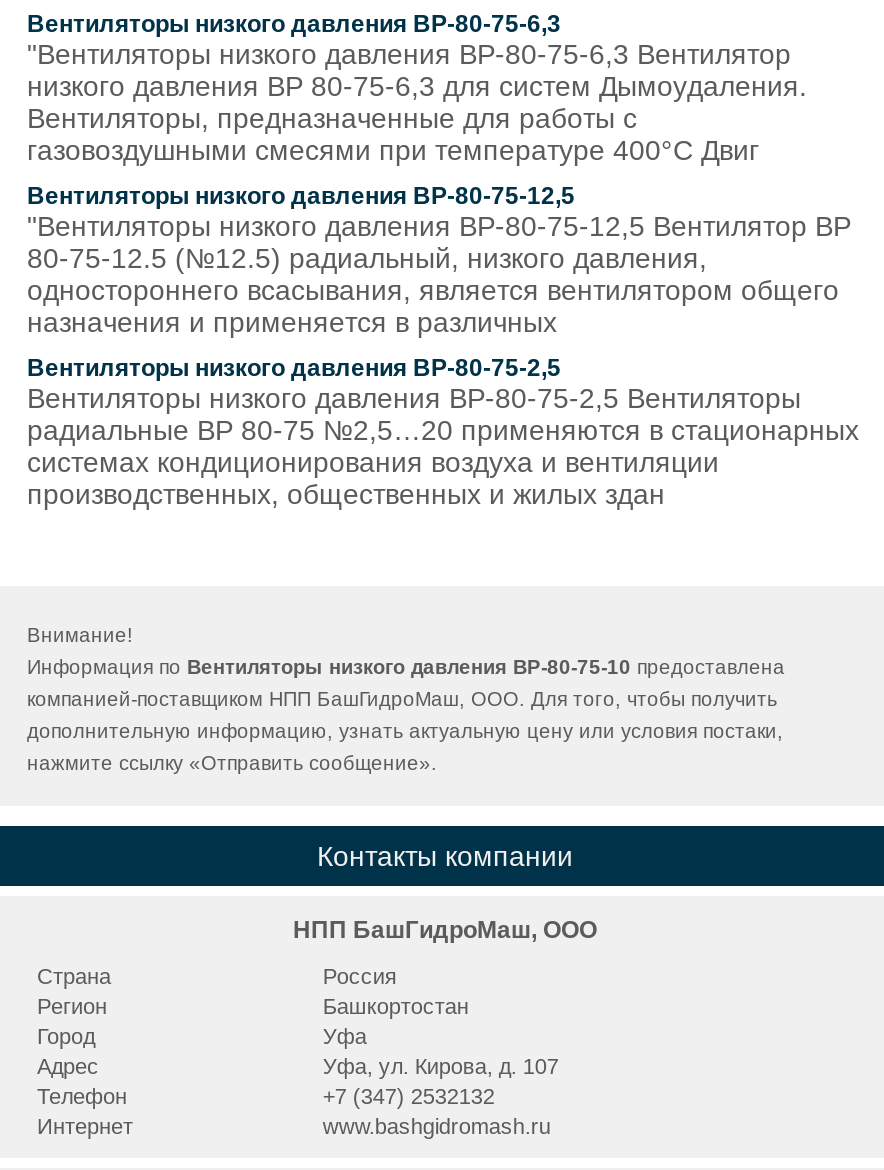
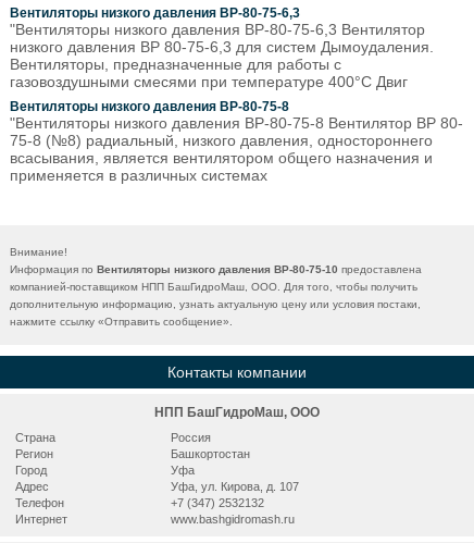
- Вентиляторы низкого давления ВР-80-75-12,5
- "Вентиляторы низкого давления ВР-80-75-12,5 Вентилятор ВР
- 80-75-12.5 (№12.5) радиальный, низкого давления,
- одностороннего всасывания, является вентилятором общего
- назначения и применяется в различных
- Вентиляторы низкого давления ВР-80-75-2,5
- Вентиляторы низкого давления ВР-80-75-2,5 Вентиляторы
- радиальные ВР 80-75 №2,5…20 применяются в стационарных
- системах кондиционирования воздуха и вентиляции
- производственных, общественных и жилых здан
+ Вентиляторы низкого давления ВР-80-75-8
+ "Вентиляторы низкого давления ВР-80-75-8 Вентилятор ВР 80-
+ 75-8 (№8) радиальный, низкого давления, одностороннего
+ всасывания, является вентилятором общего назначения и
+ применяется в различных системах
